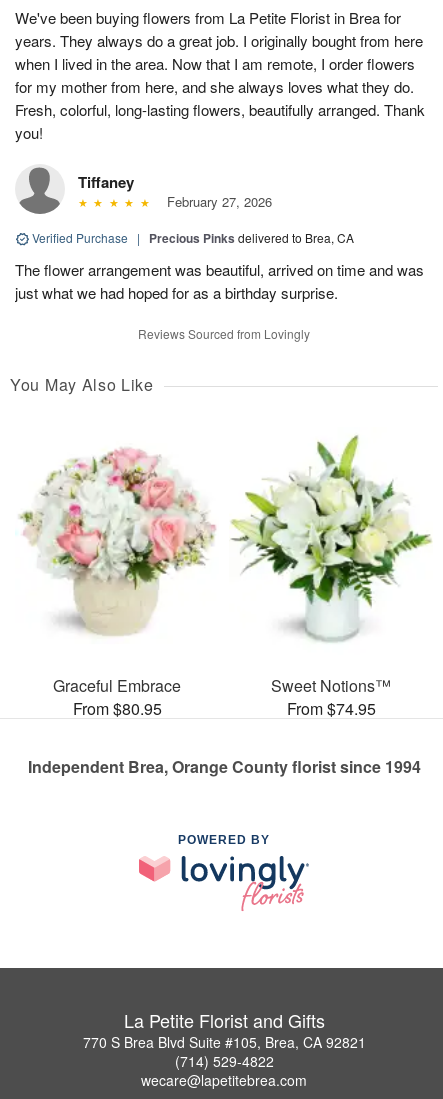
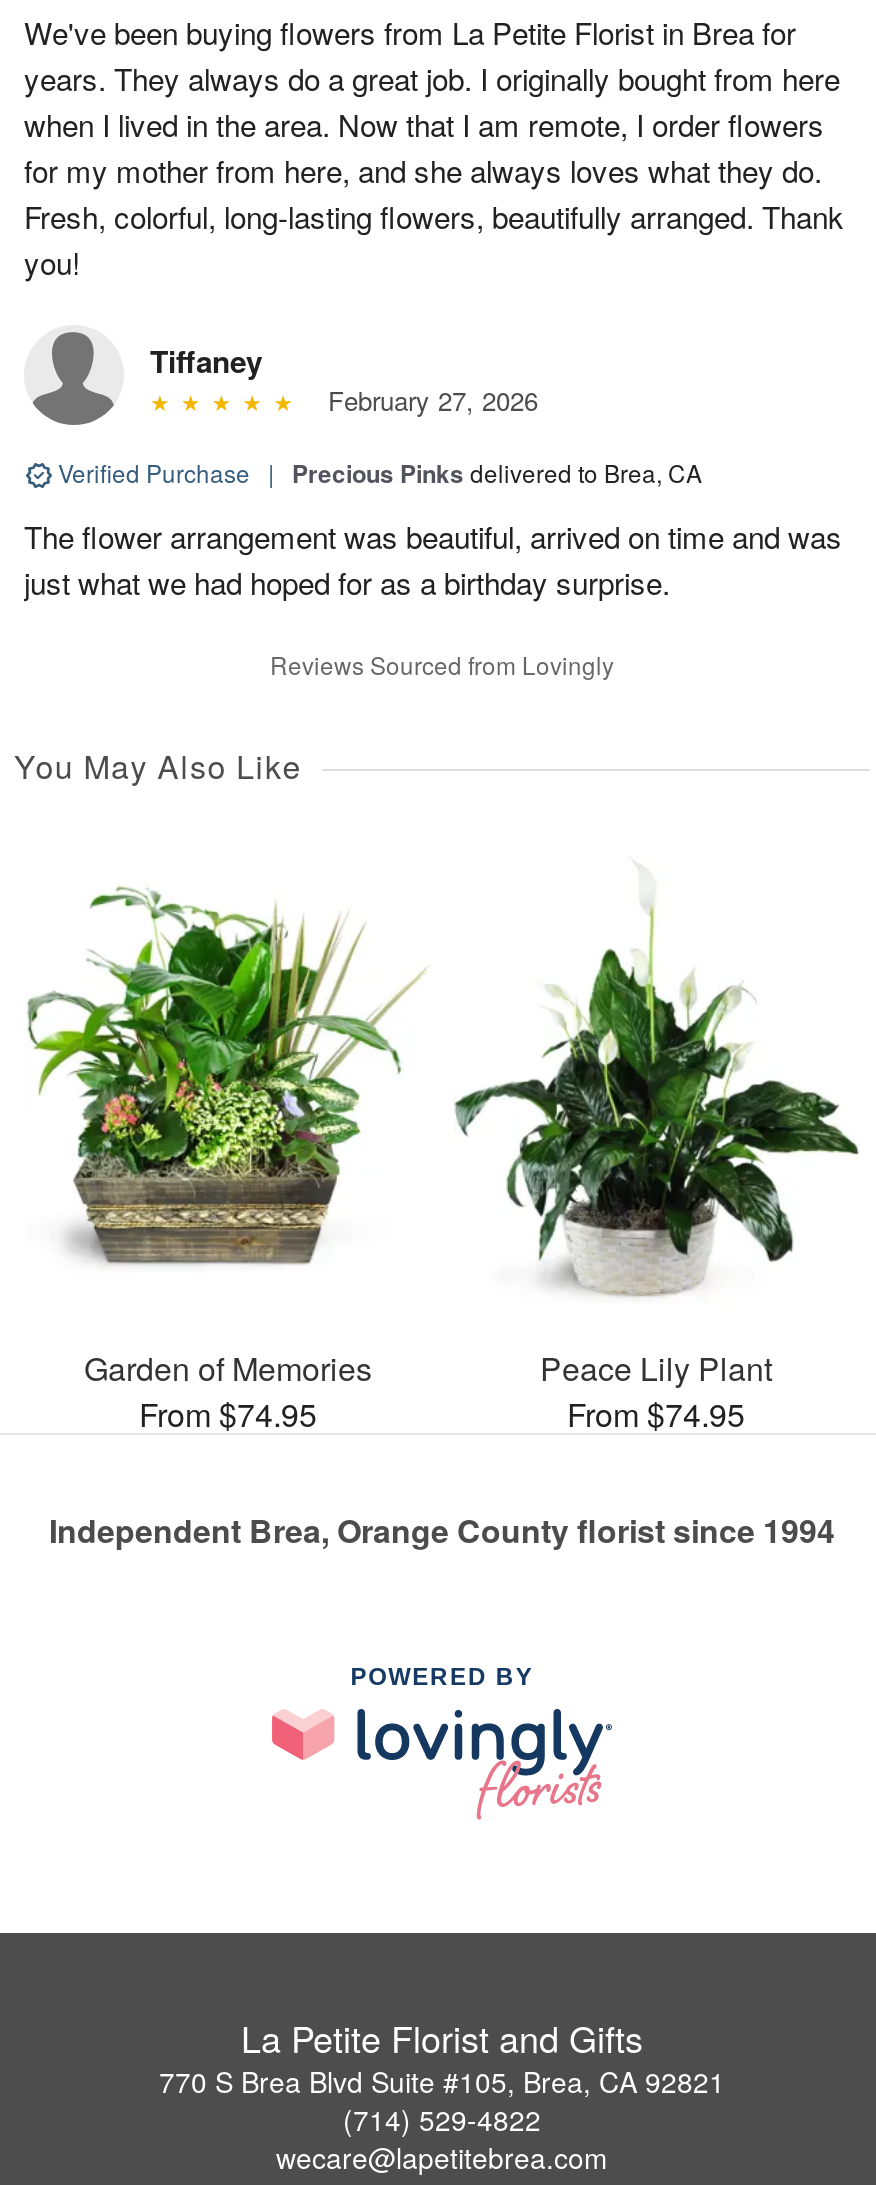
- [image]
- Sweet Notions™
+ [image]
+ Peace Lily Plant

- [image]
- Graceful Embrace
- From $80.95
+ [image]
+ Garden of Memories
+ From $74.95
